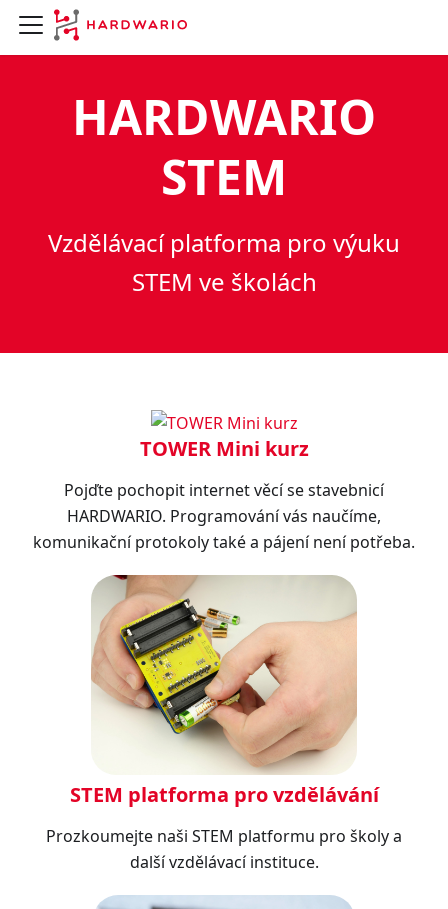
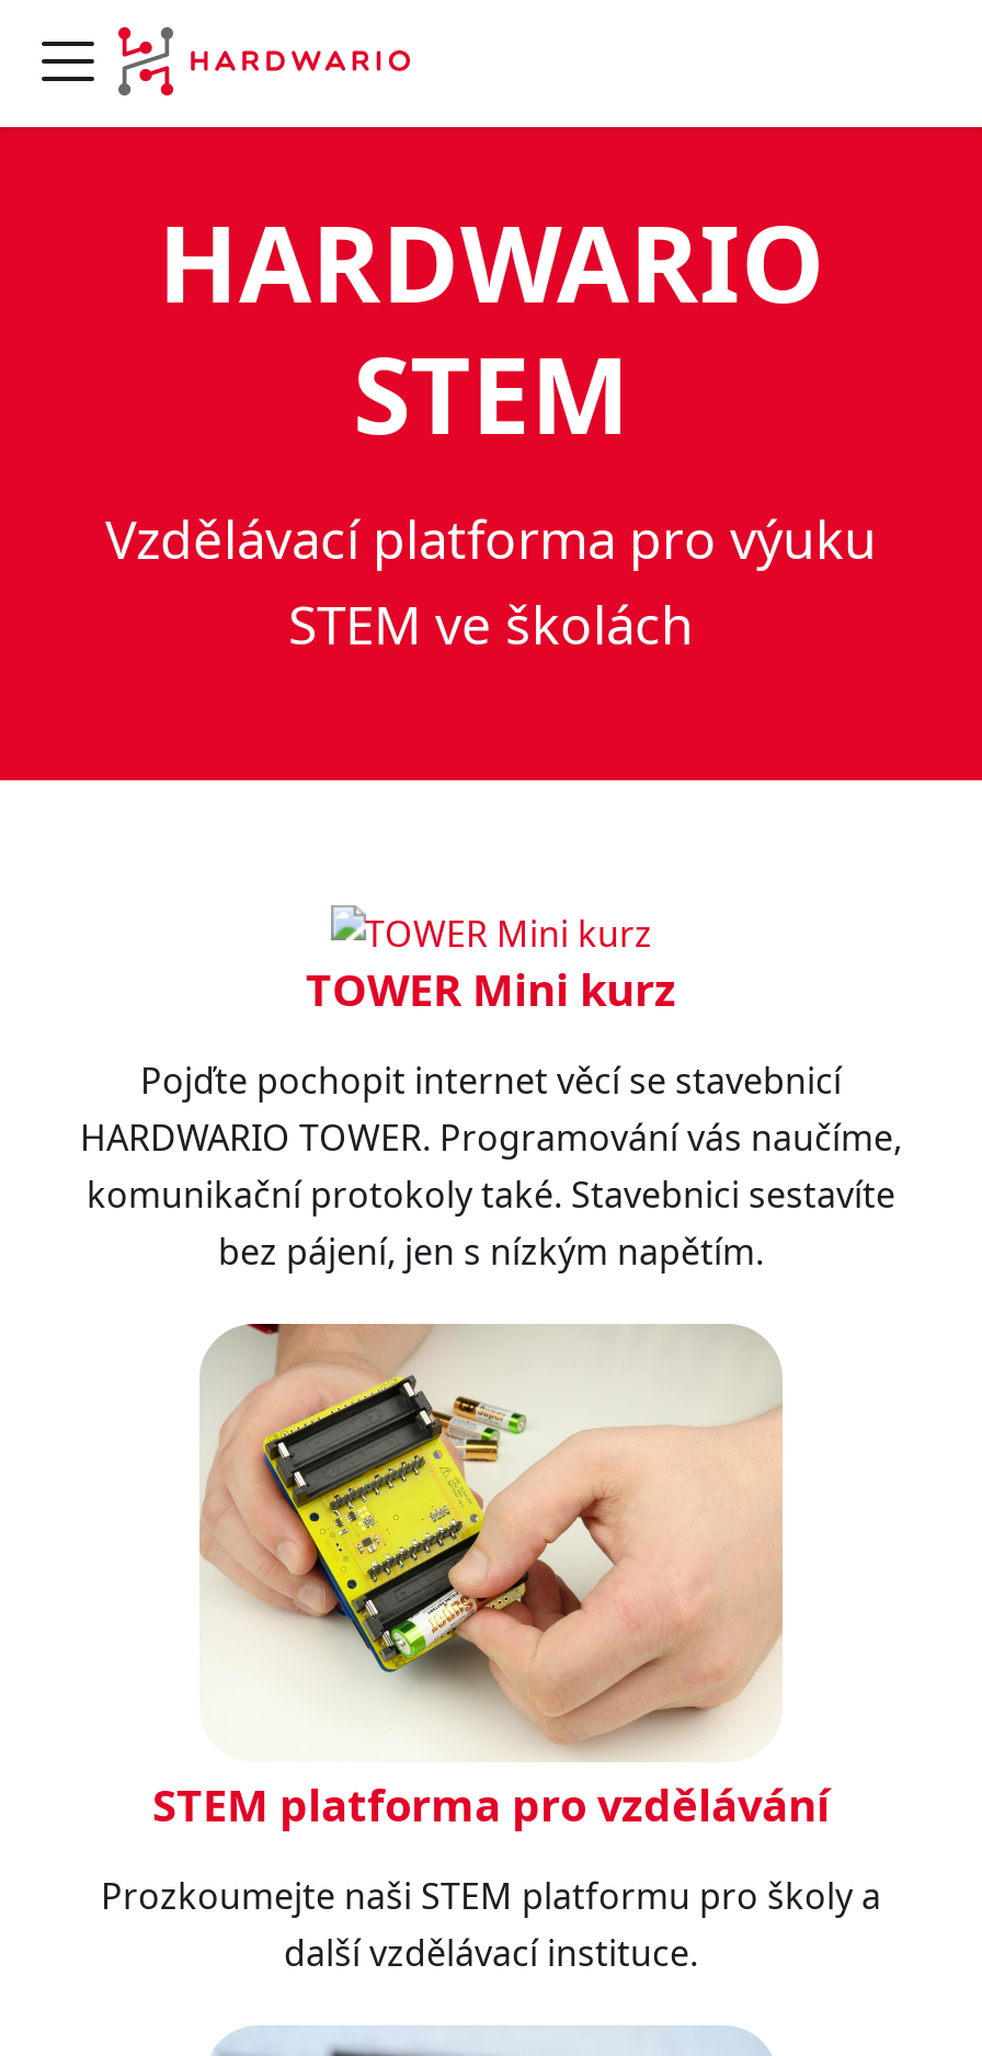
- HARDWARIO. Programování vás naučíme,
- komunikační protokoly také a pájení není potřeba.
+ HARDWARIO TOWER. Programování vás naučíme,
+ komunikační protokoly také. Stavebnici sestavíte
+ bez pájení, jen s nízkým napětím.
